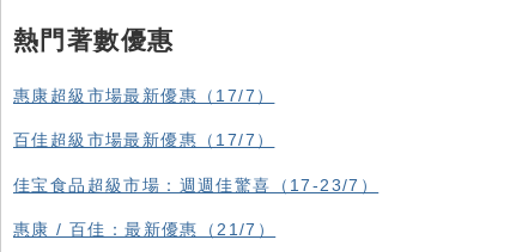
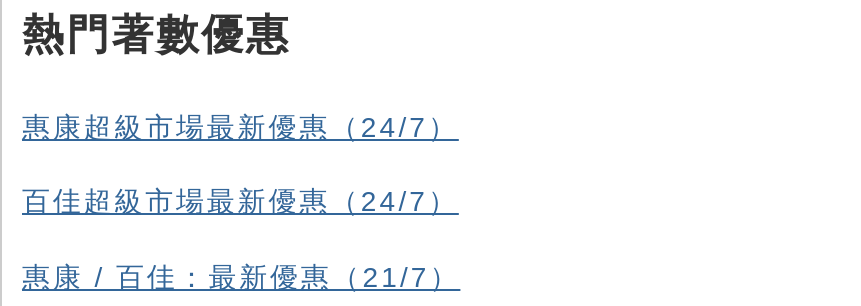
- 惠康超級市場最新優惠（17/7）
- 百佳超級市場最新優惠（17/7）
- 佳宝食品超級市場：週週佳驚喜（17-23/7）
+ 惠康超級市場最新優惠（24/7）
+ 百佳超級市場最新優惠（24/7）
